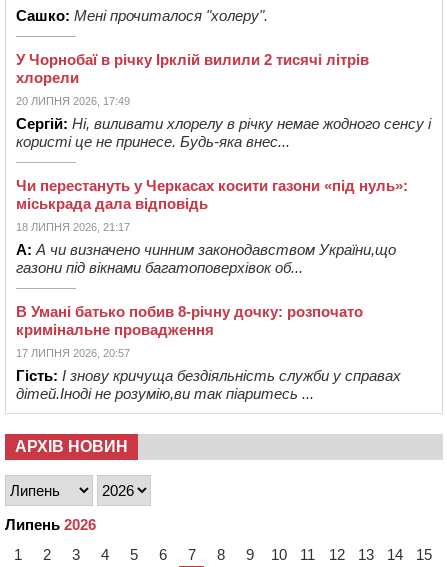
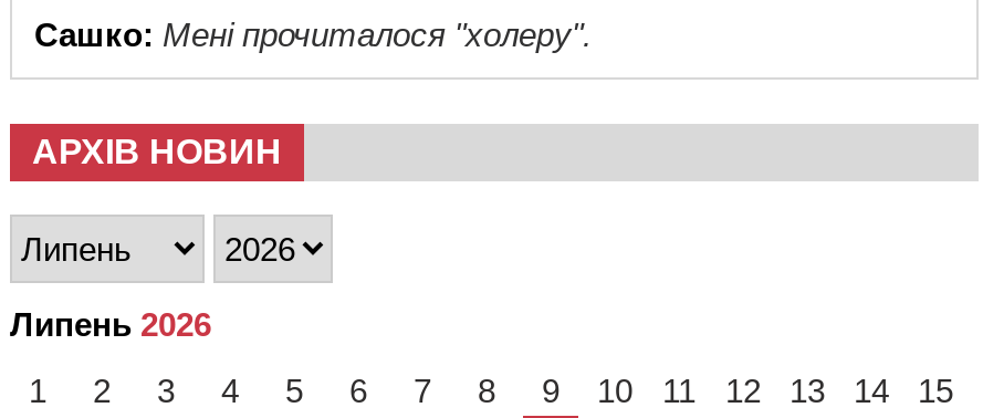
- У Чорнобаї в річку Ірклій вилили 2 тисячі літрів
- хлорели
- 20 ЛИПНЯ 2026, 17:49
- Сергій: Ні, виливати хлорелу в річку немае жодного сенсу і
- користі це не принесе. Будь-яка внес...
- Чи перестануть у Черкасах косити газони «під нуль»:
- міськрада дала відповідь
- 18 ЛИПНЯ 2026, 21:17
- А: А чи визначено чинним законодавством України,що
- газони під вікнами багатоповерхівок об...
- В Умані батько побив 8-річну дочку: розпочато
- кримінальне провадження
- 17 ЛИПНЯ 2026, 20:57
- Гість: І знову кричуща бездіяльність служби у справах
- дітей.Іноді не розумію,ви так піаритесь ...
